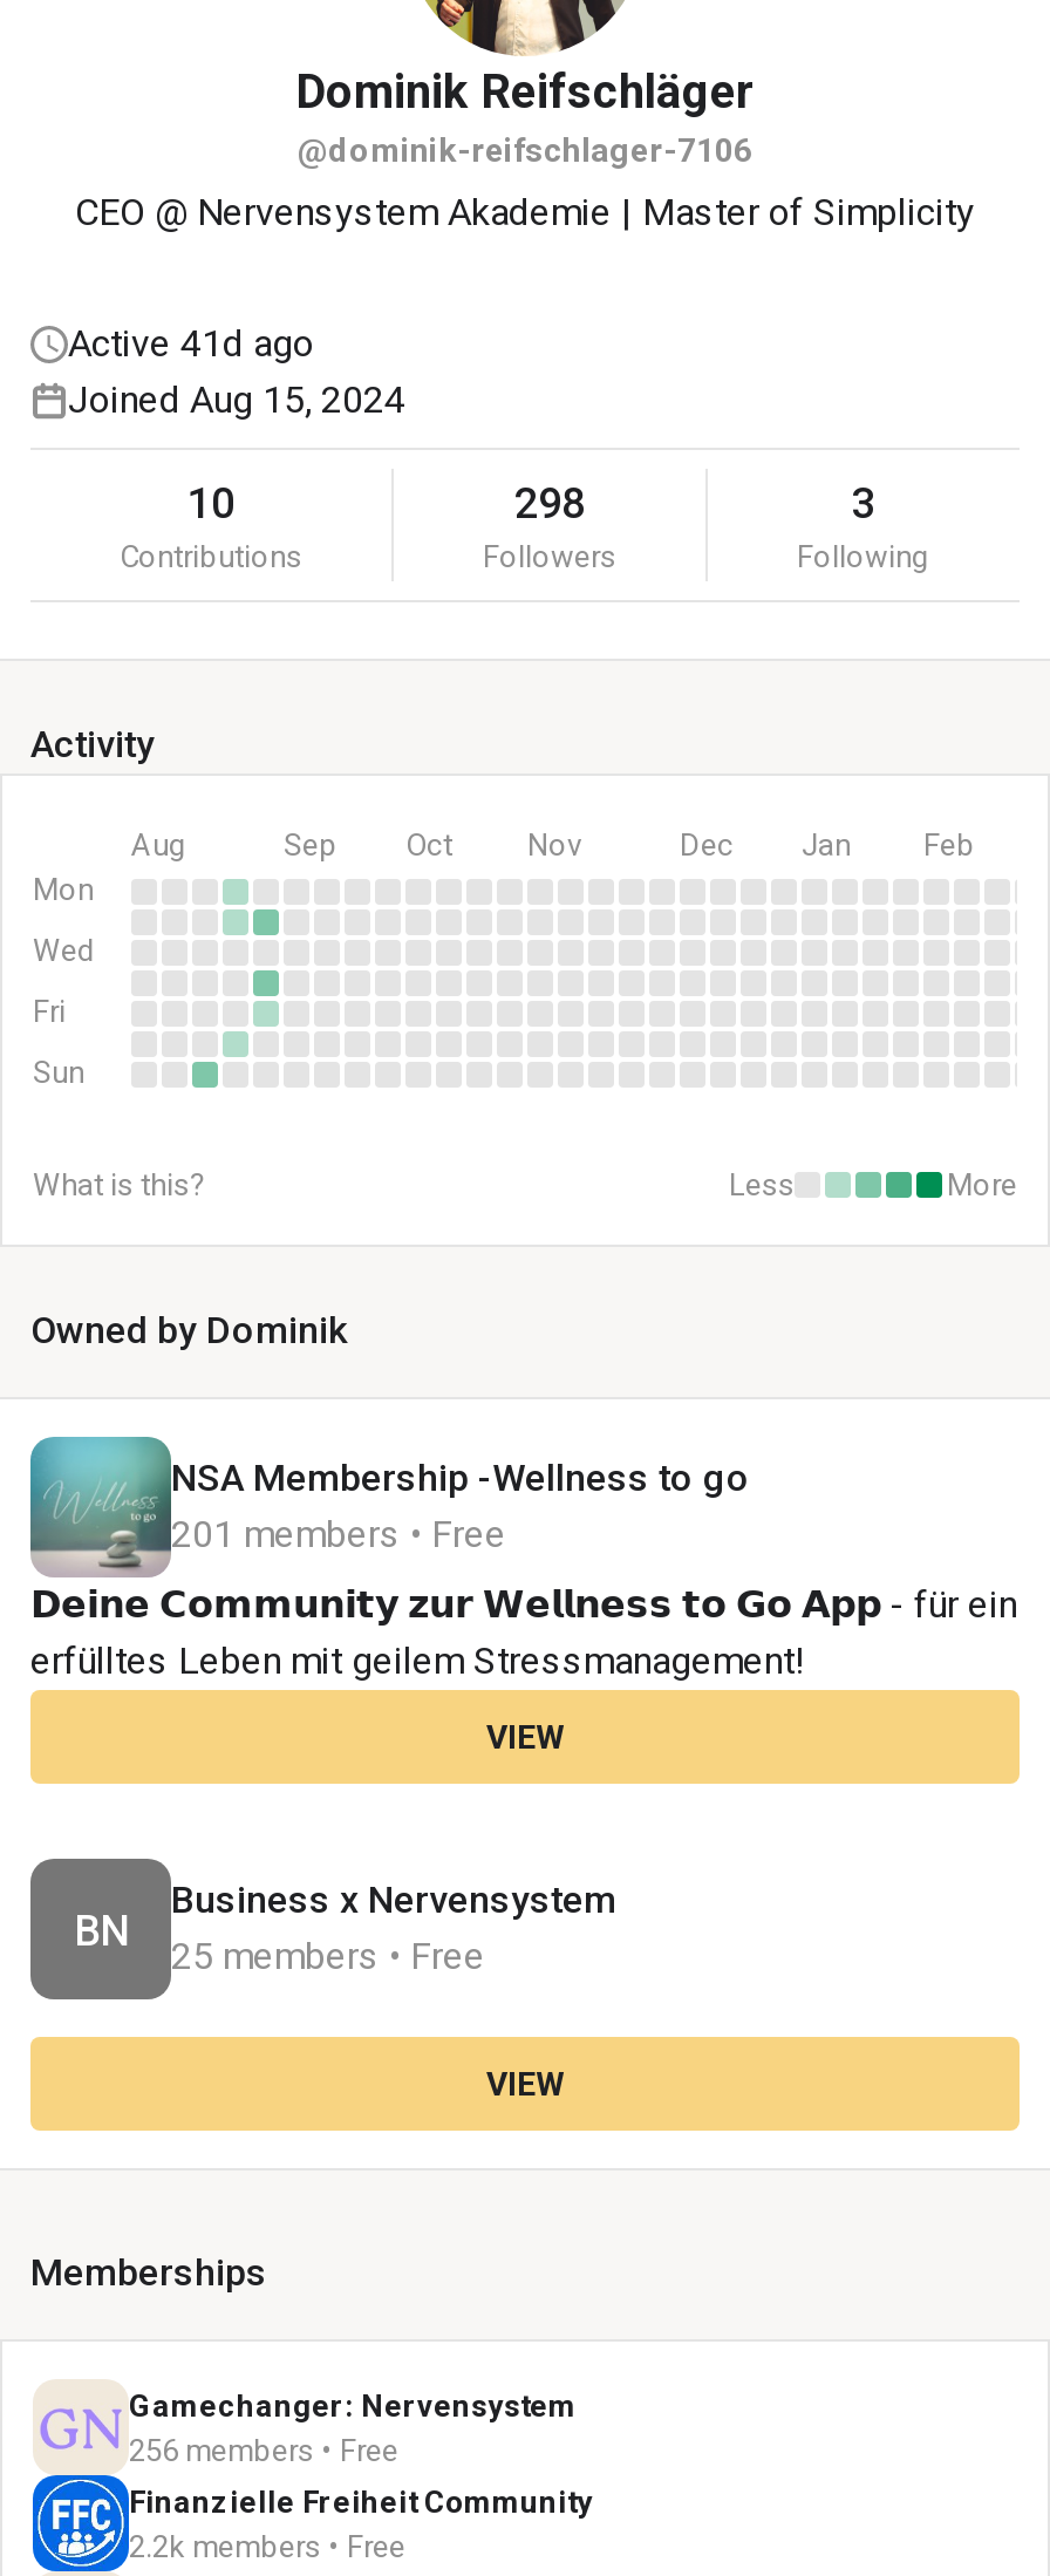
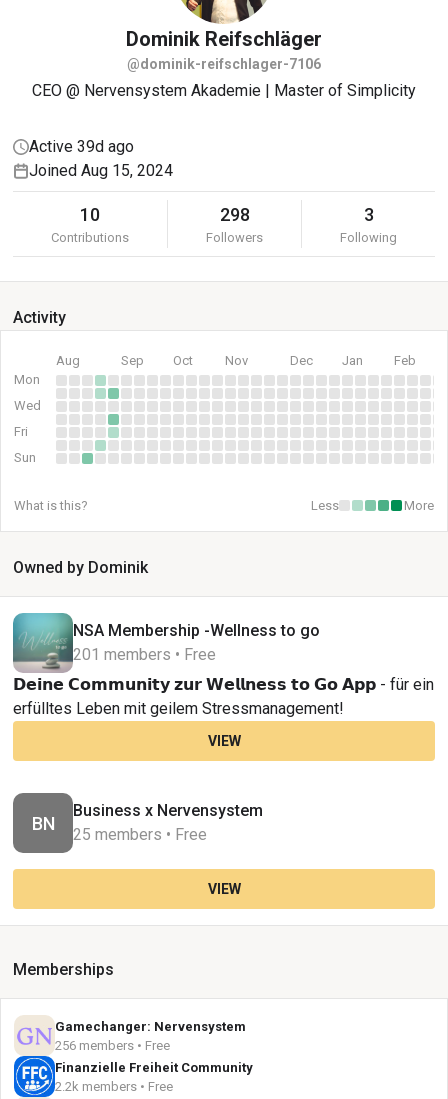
- Active 41d ago
+ Active 39d ago
